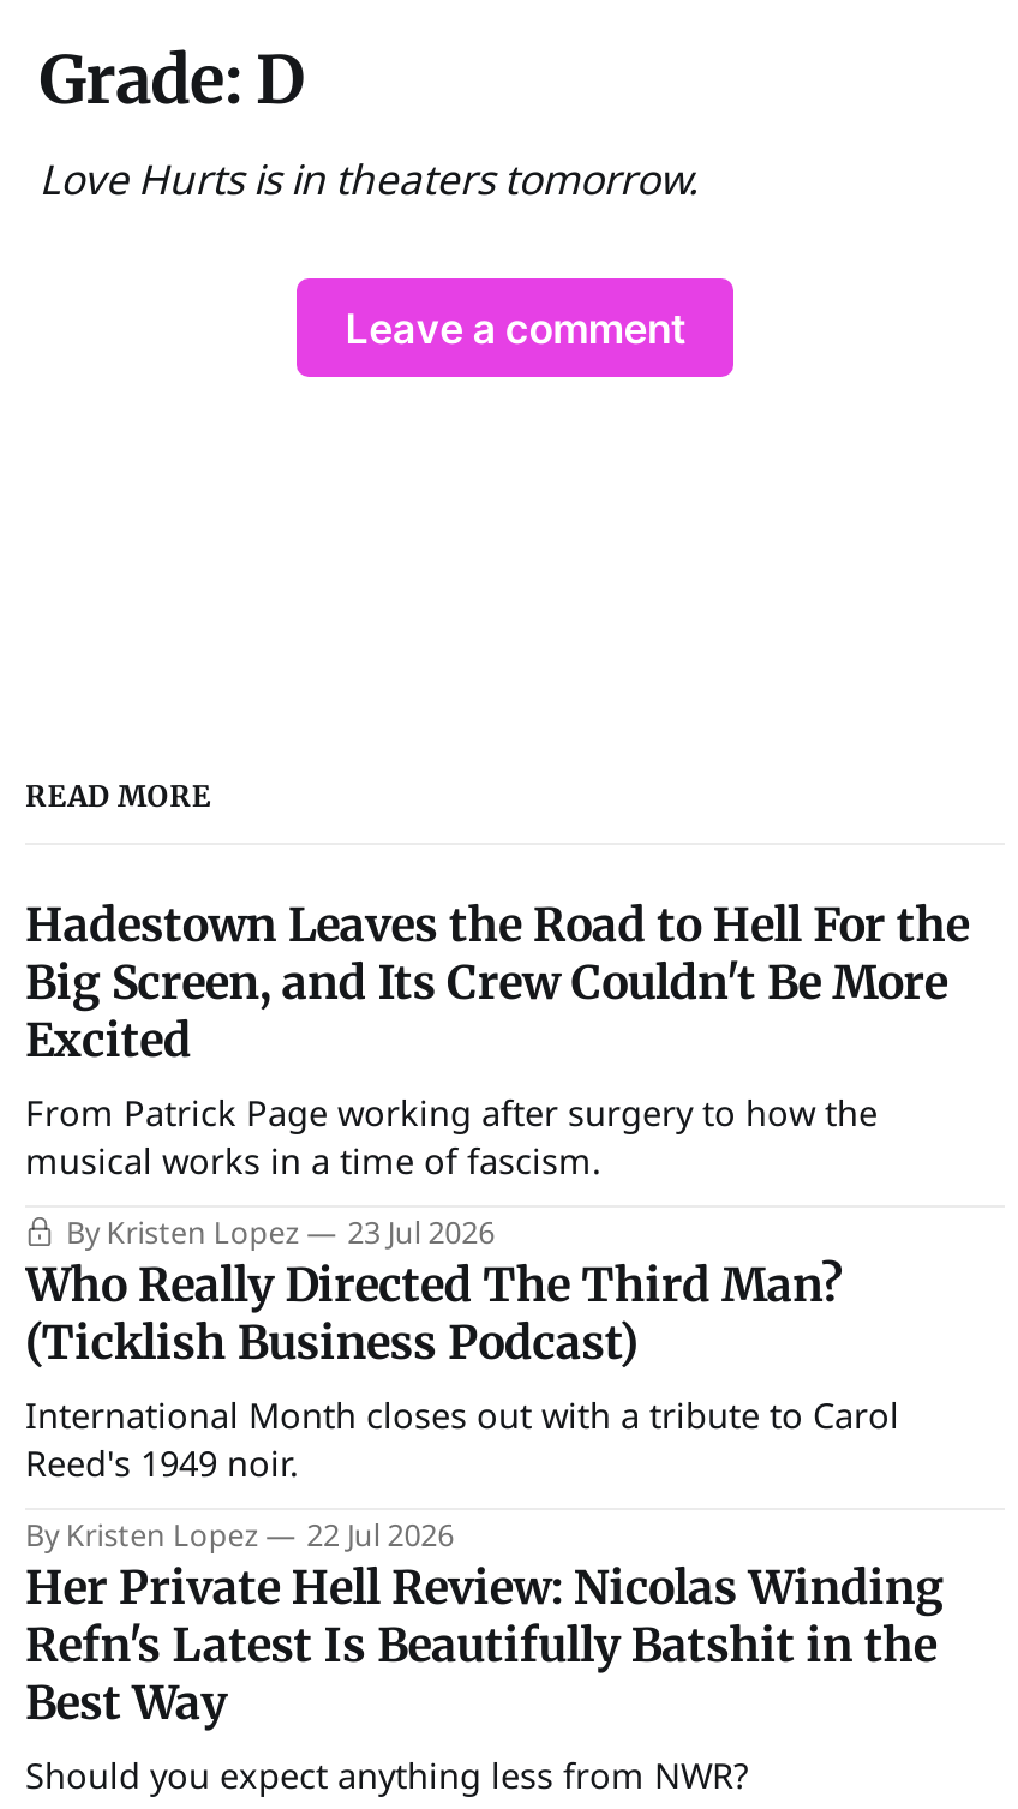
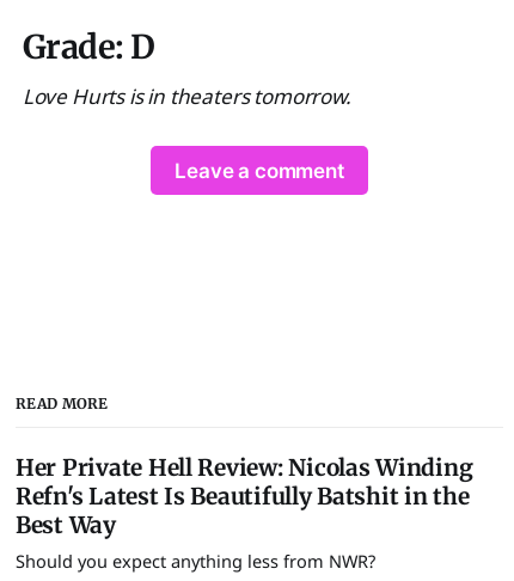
- Hadestown Leaves the Road to Hell For the
- Big Screen, and Its Crew Couldn't Be More
- Excited
- From Patrick Page working after surgery to how the
- musical works in a time of fascism.
- By Kristen Lopez
- 23 Jul 2026
- Who Really Directed The Third Man?
- (Ticklish Business Podcast)
- International Month closes out with a tribute to Carol
- Reed's 1949 noir.
- By Kristen Lopez
- 22 Jul 2026
